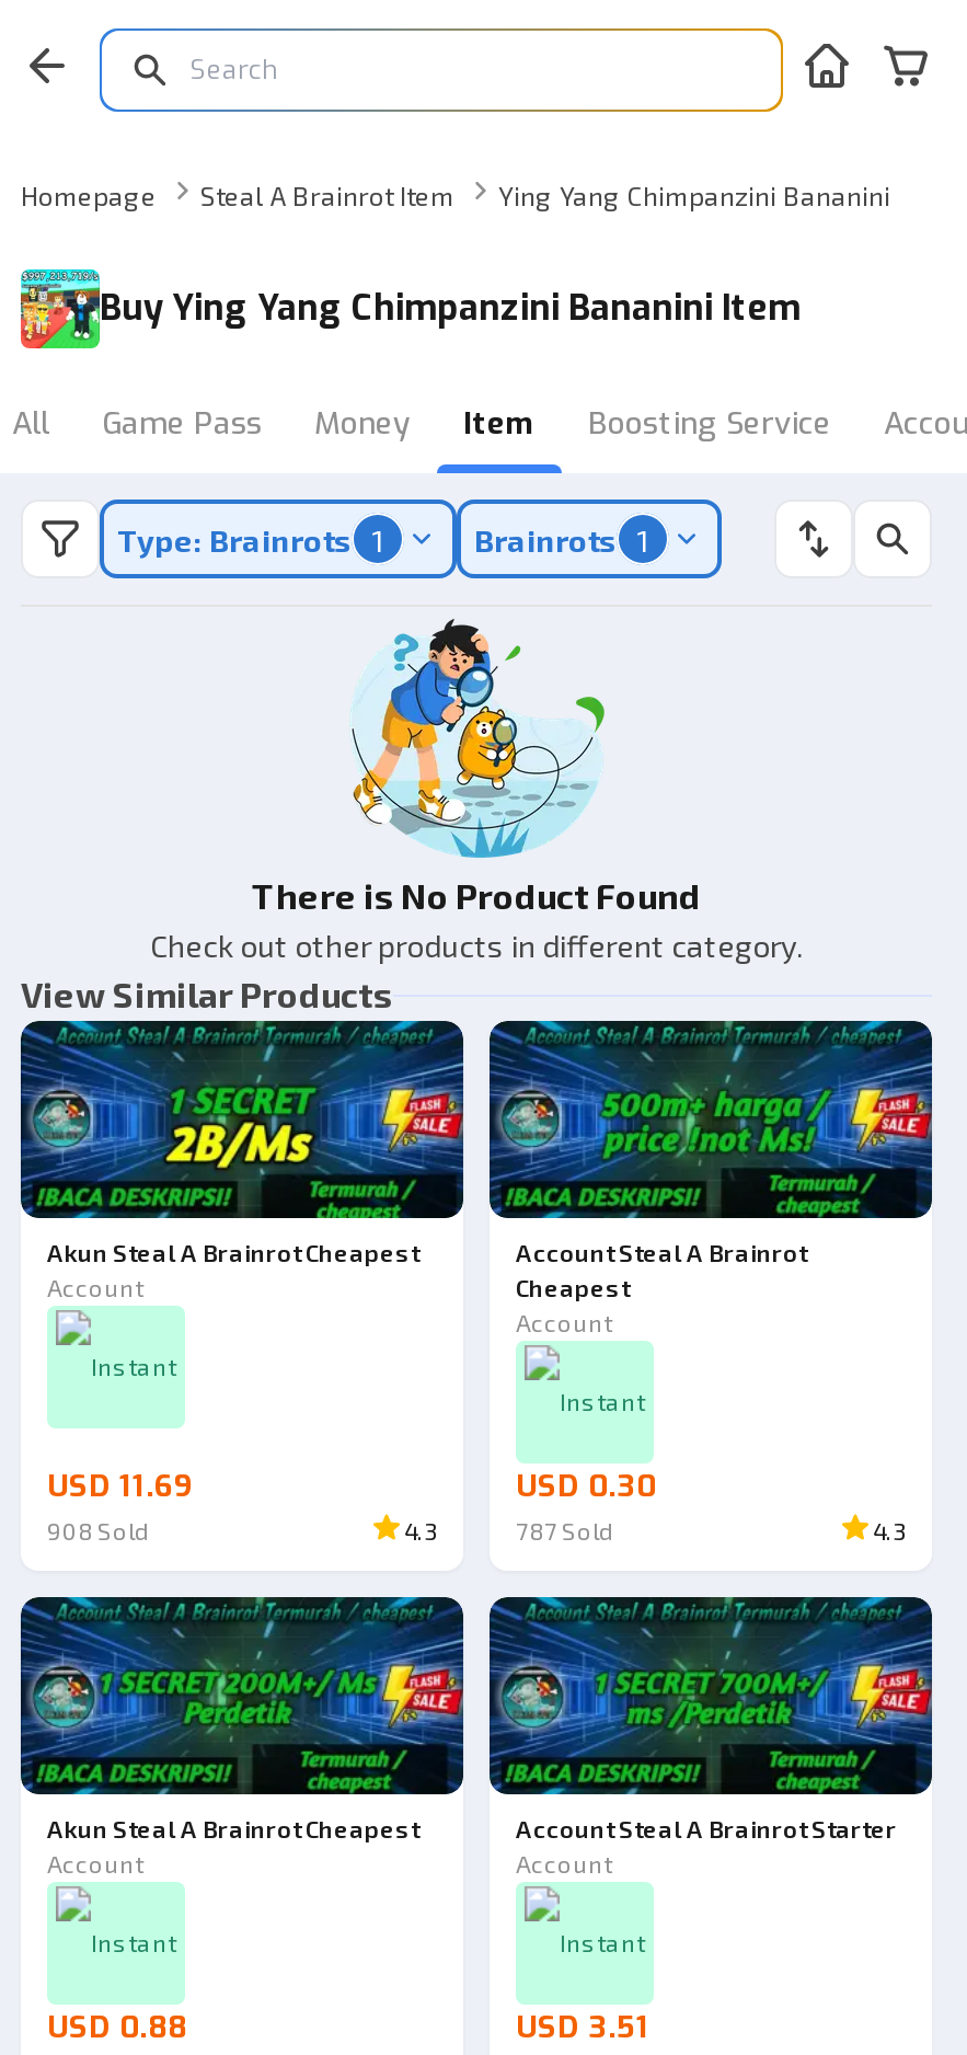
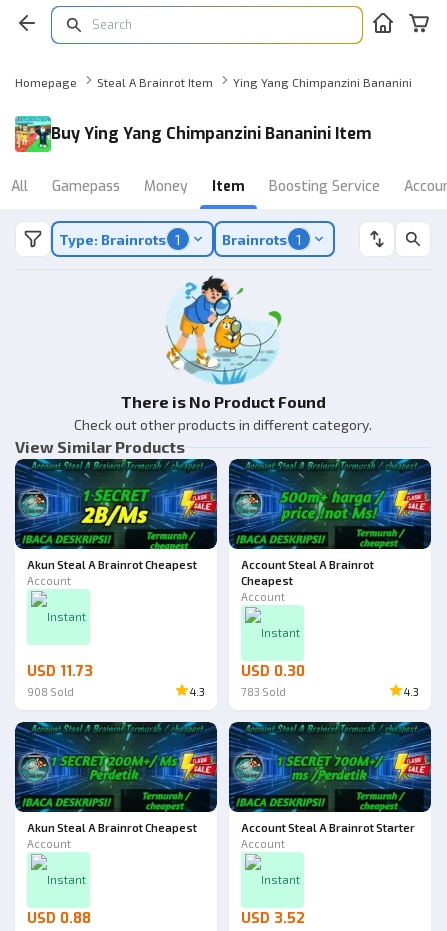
- Game Pass
+ Gamepass

- USD 11.69
+ USD 11.73

- 787 Sold
+ 783 Sold

- USD 3.51
+ USD 3.52
